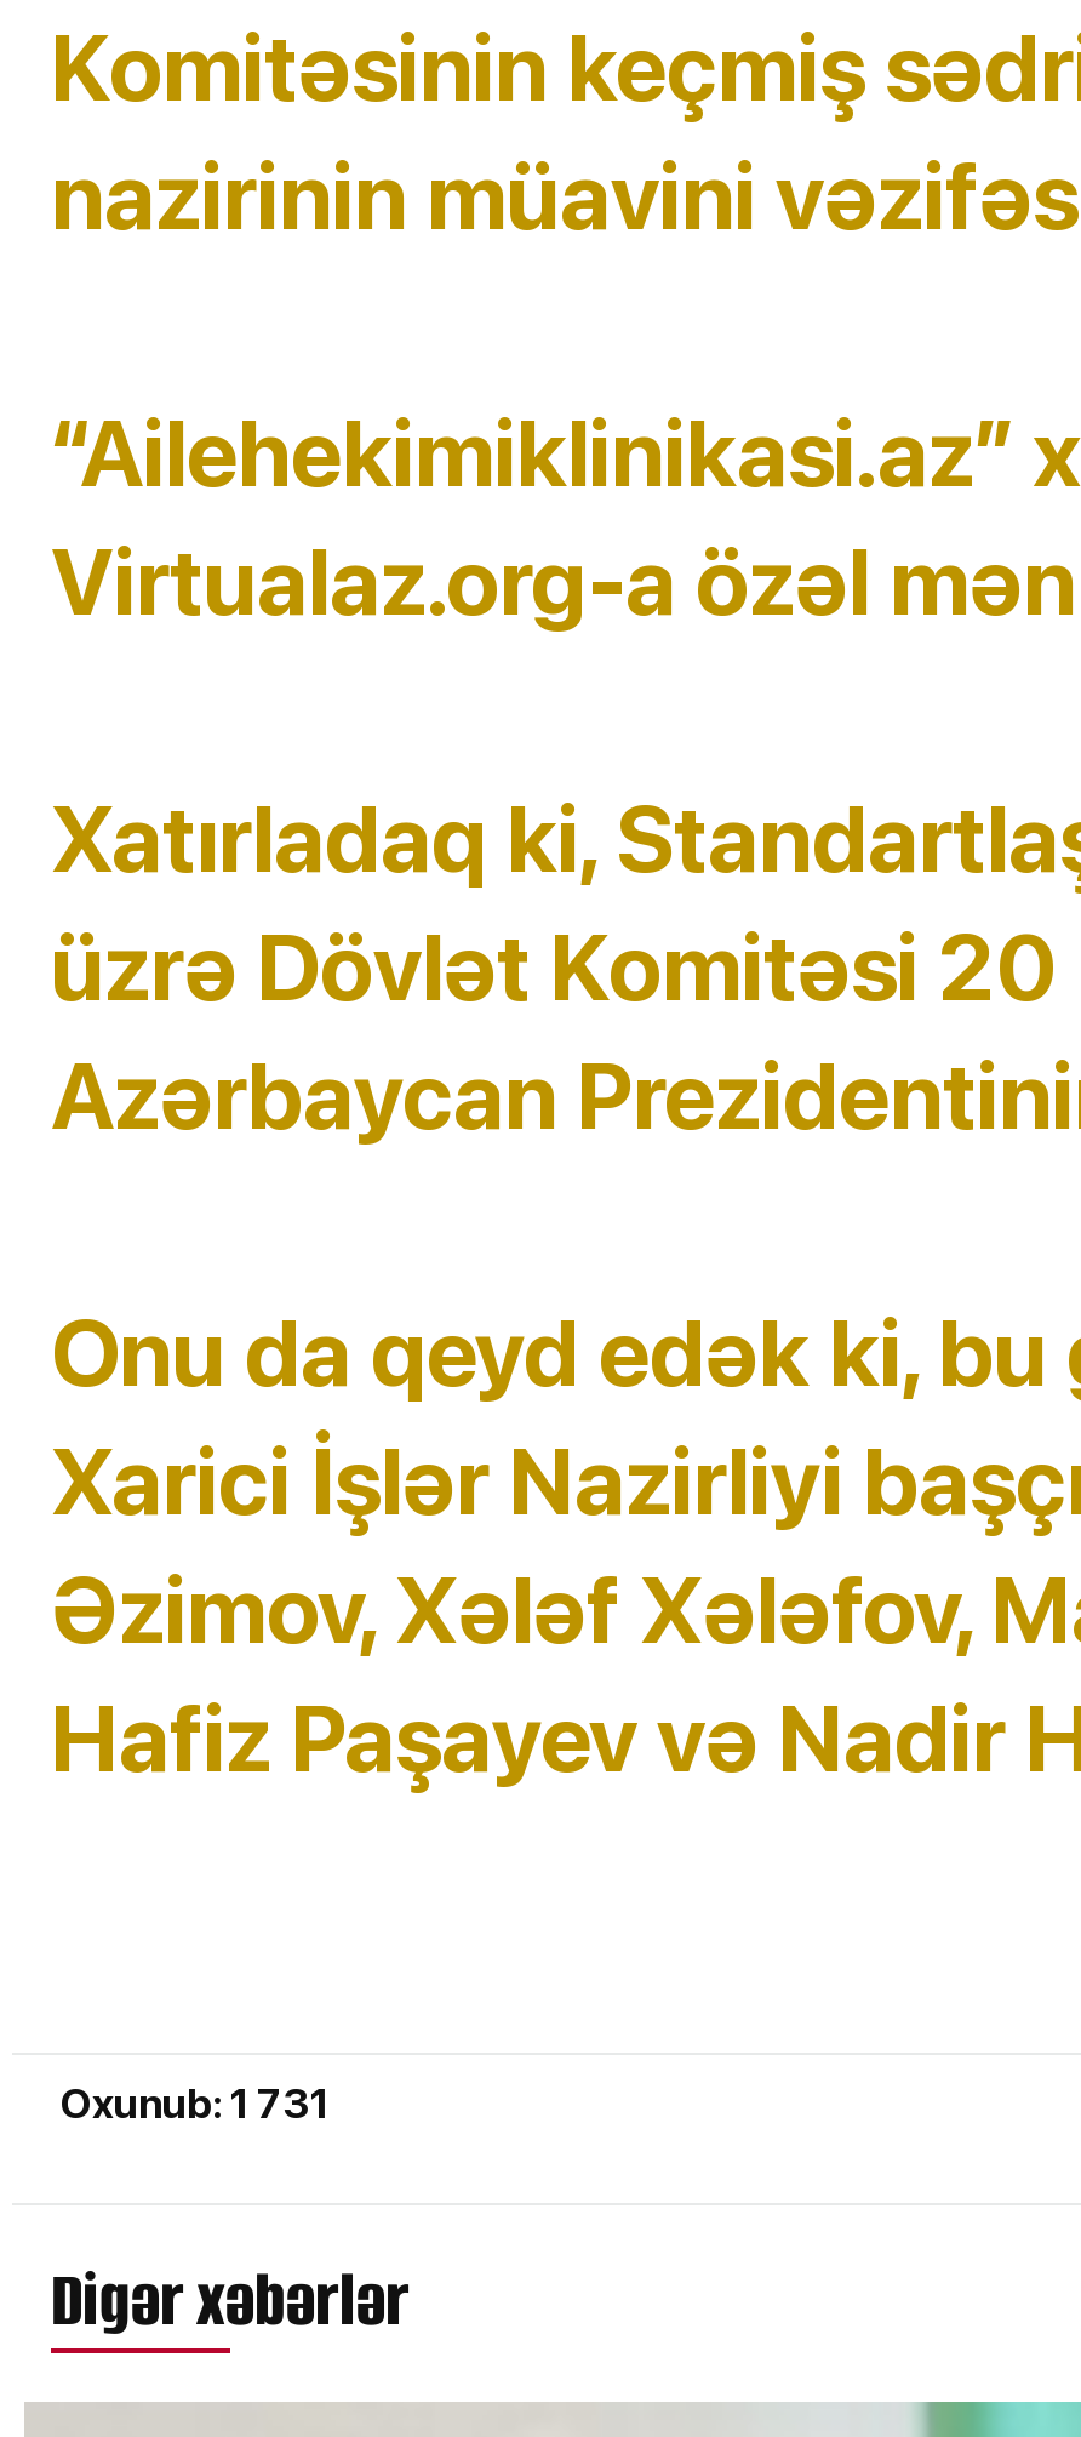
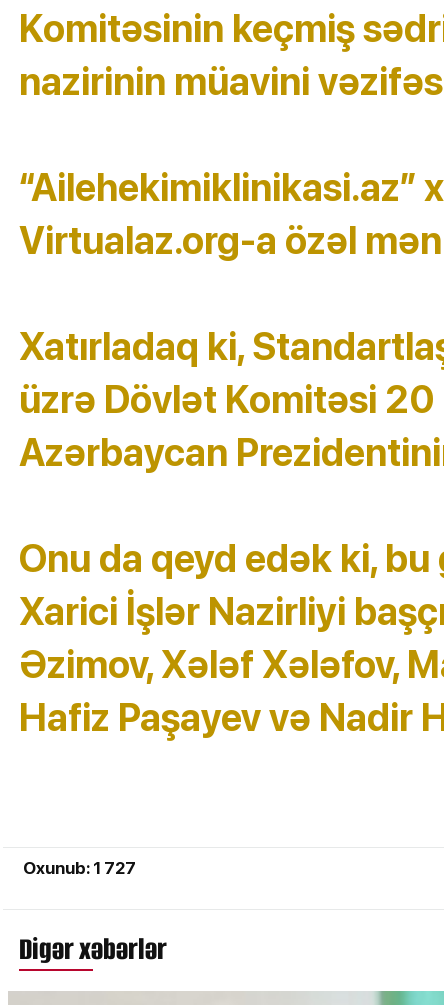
- Oxunub: 1 731
+ Oxunub: 1 727
